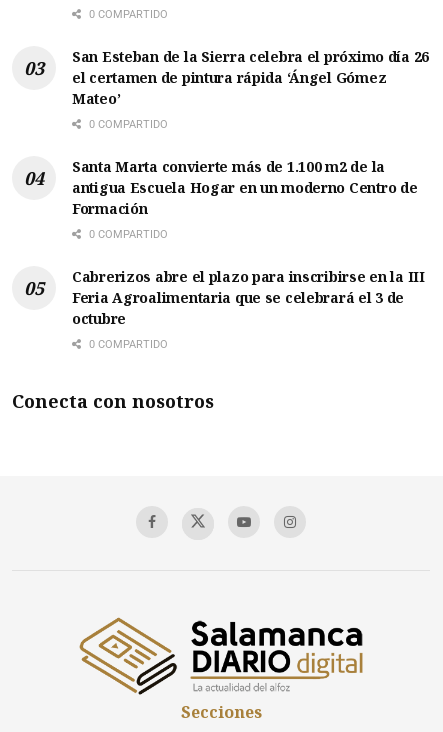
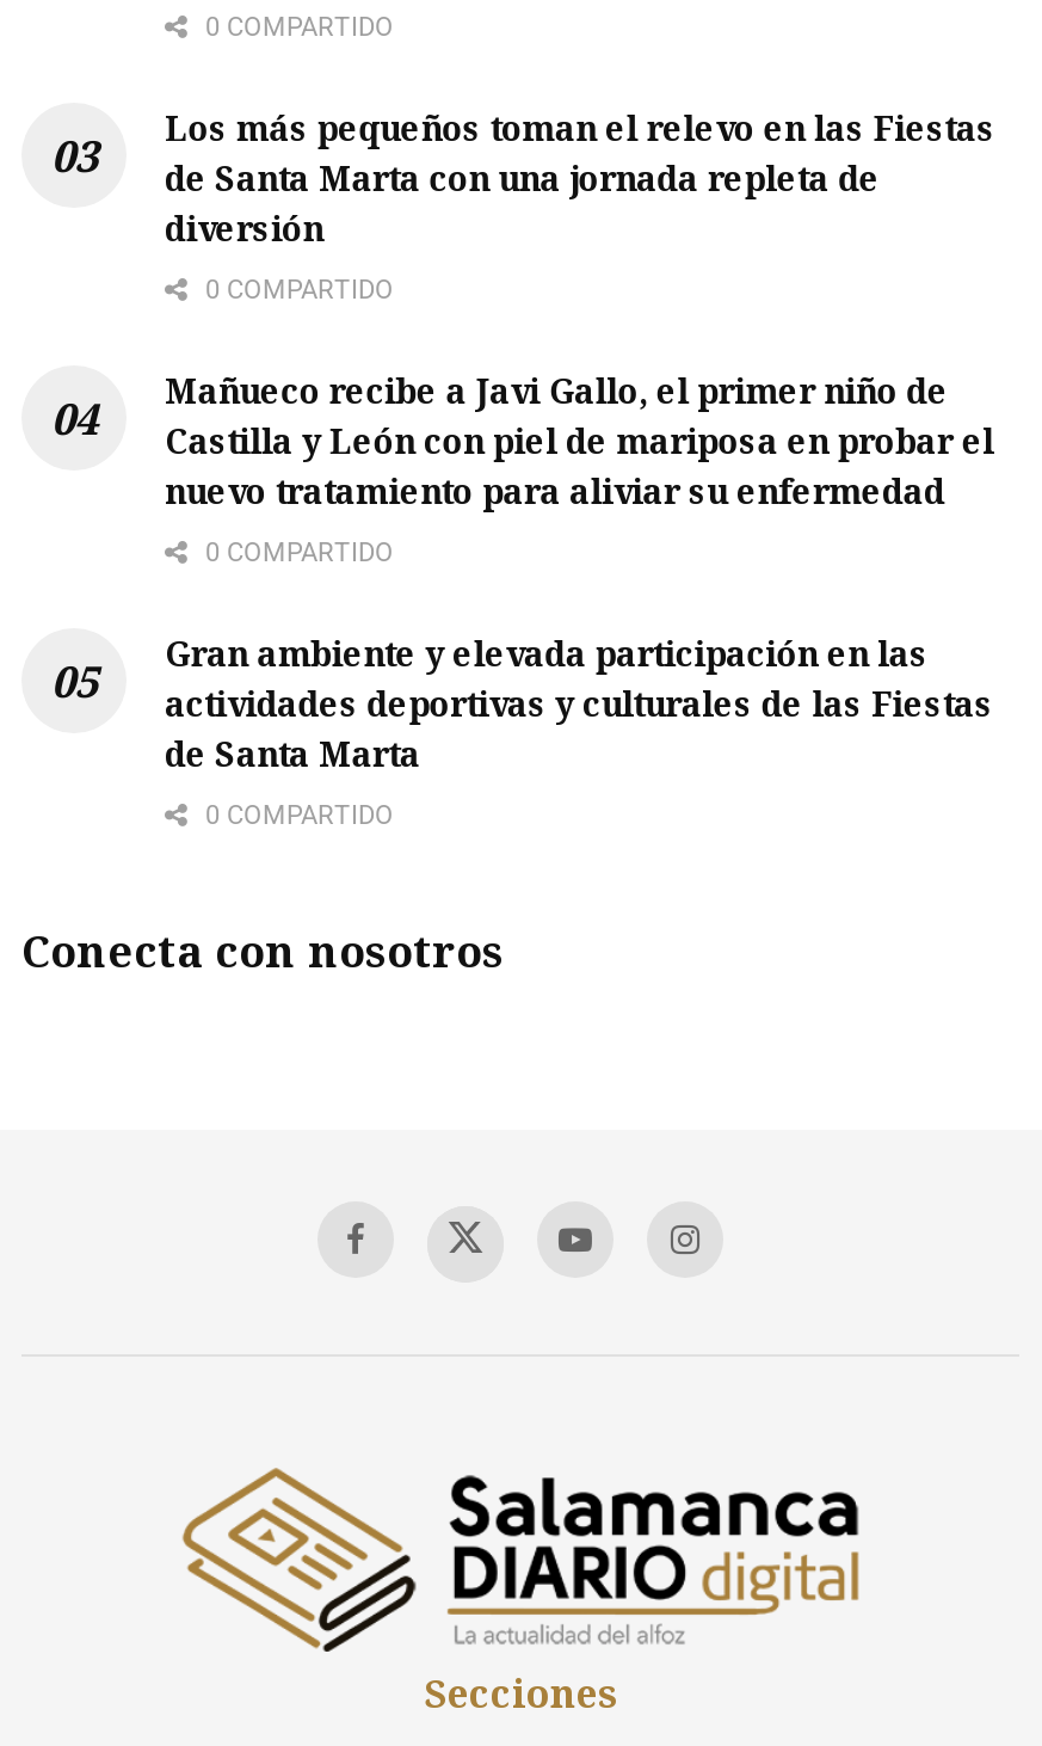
- San Esteban de la Sierra celebra el próximo día 26
- el certamen de pintura rápida ‘Ángel Gómez
- Mateo’
+ Los más pequeños toman el relevo en las Fiestas
+ de Santa Marta con una jornada repleta de
+ diversión

- Santa Marta convierte más de 1.100 m2 de la
- antigua Escuela Hogar en un moderno Centro de
- Formación
+ Mañueco recibe a Javi Gallo, el primer niño de
+ Castilla y León con piel de mariposa en probar el
+ nuevo tratamiento para aliviar su enfermedad

- Cabrerizos abre el plazo para inscribirse en la III
- Feria Agroalimentaria que se celebrará el 3 de
- octubre
+ Gran ambiente y elevada participación en las
+ actividades deportivas y culturales de las Fiestas
+ de Santa Marta
